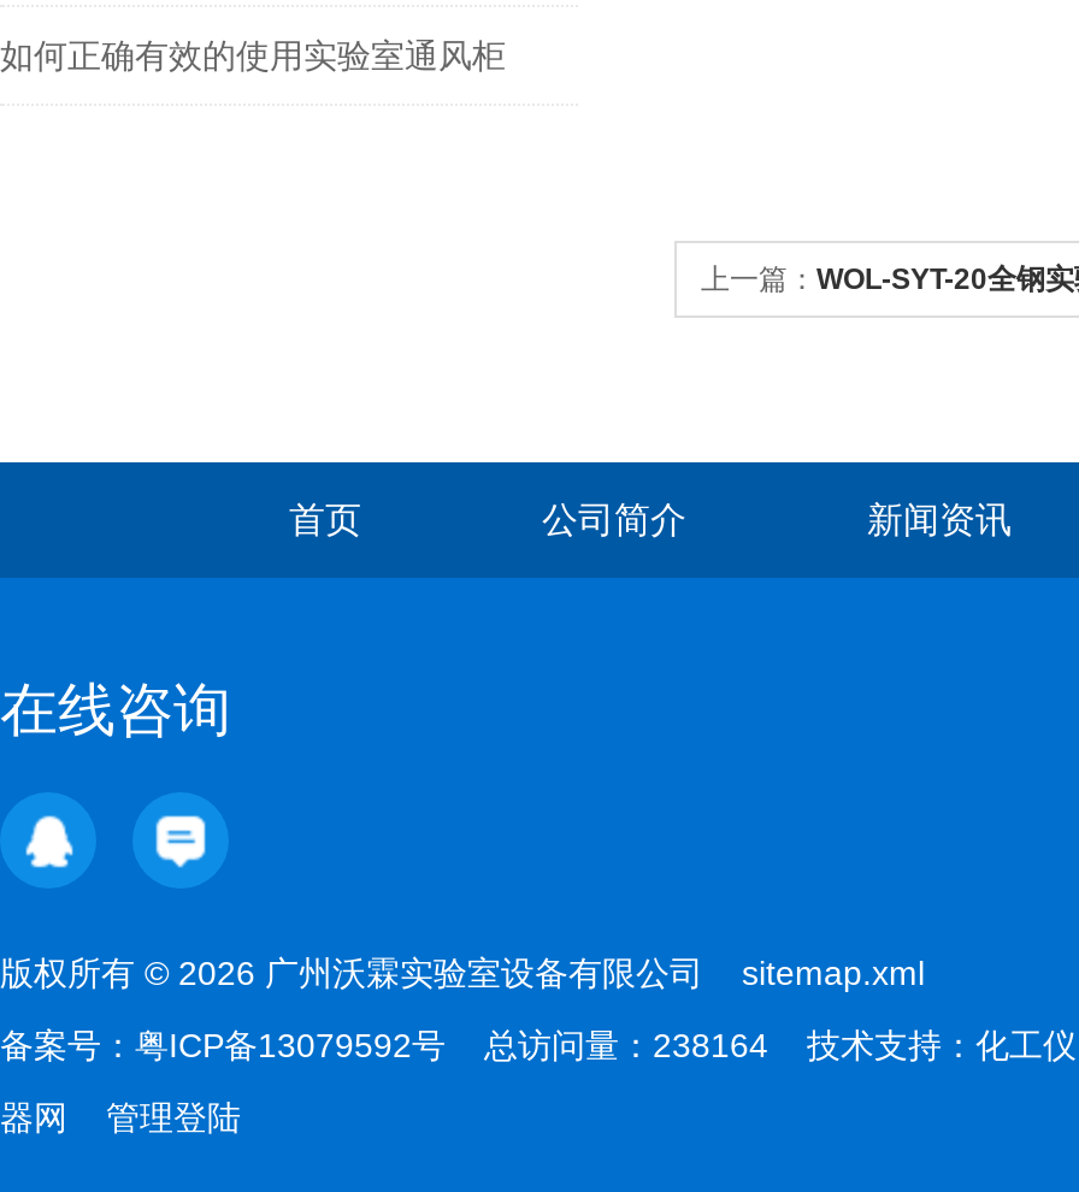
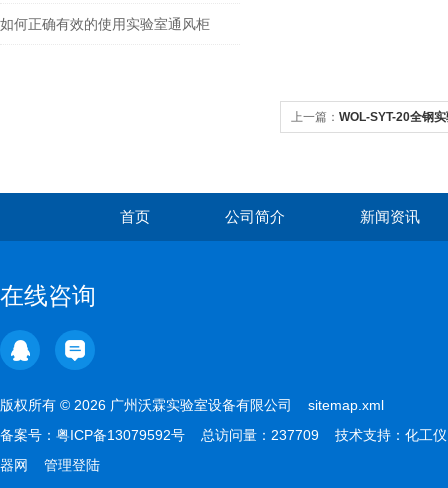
- 备案号：粤ICP备13079592号总访问量：238164 技术支持：化工仪
+ 备案号：粤ICP备13079592号总访问量：237709 技术支持：化工仪
